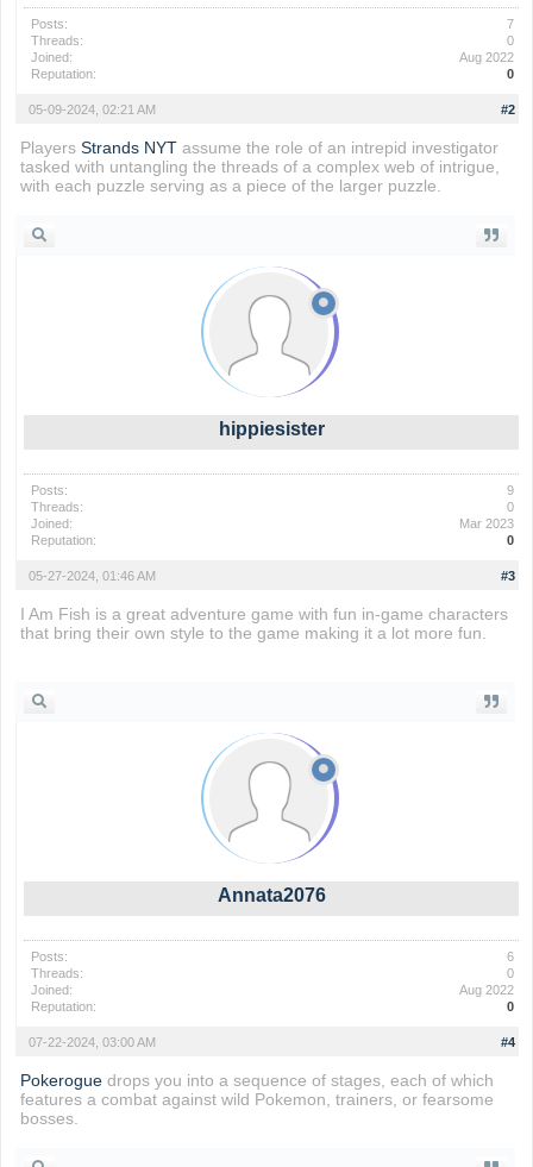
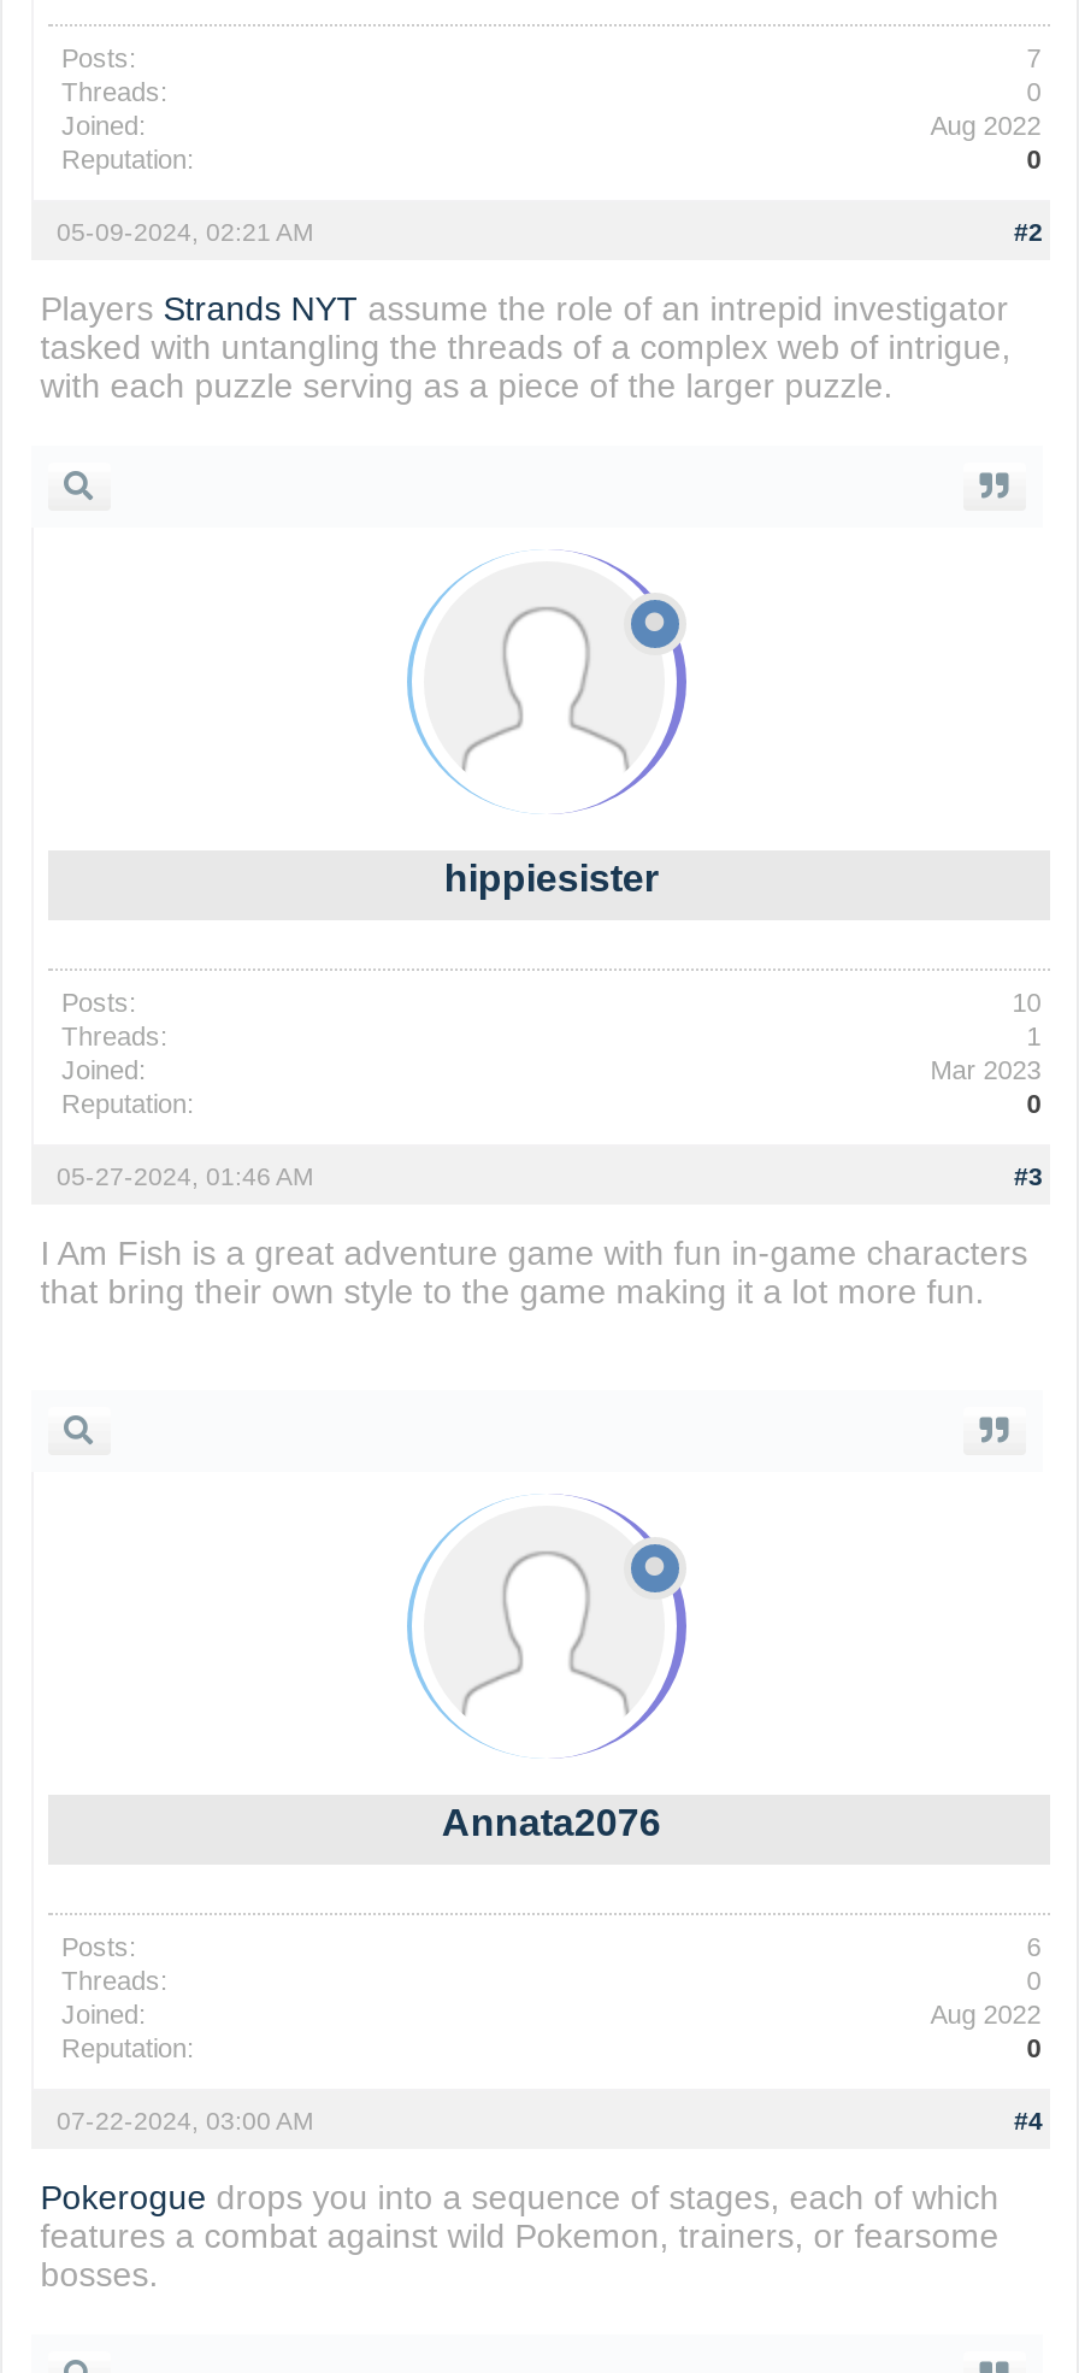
- 9
+ 10

- 0
+ 1
